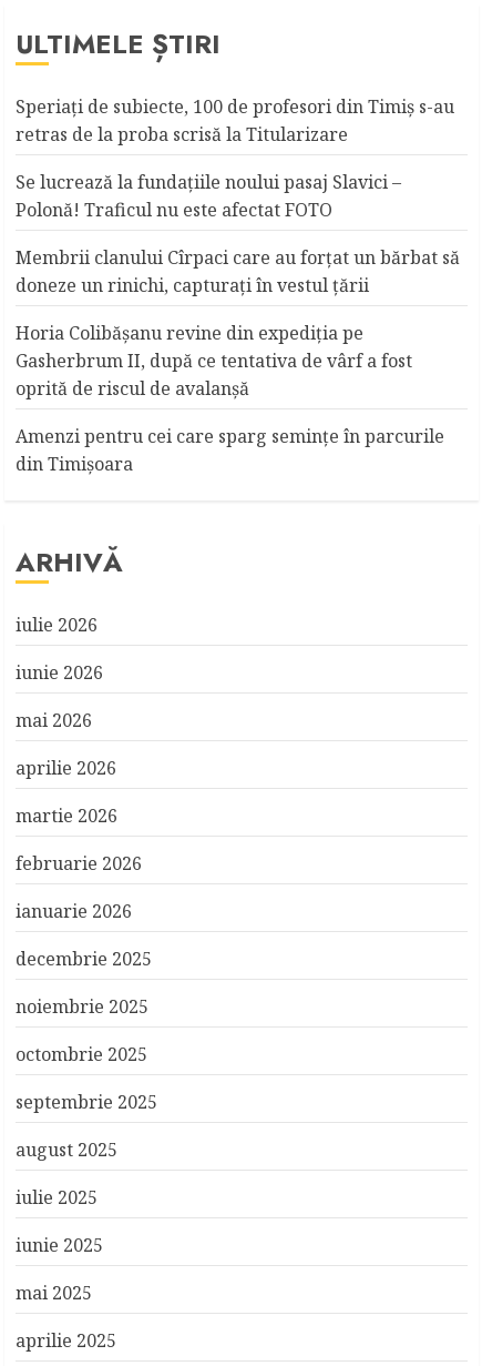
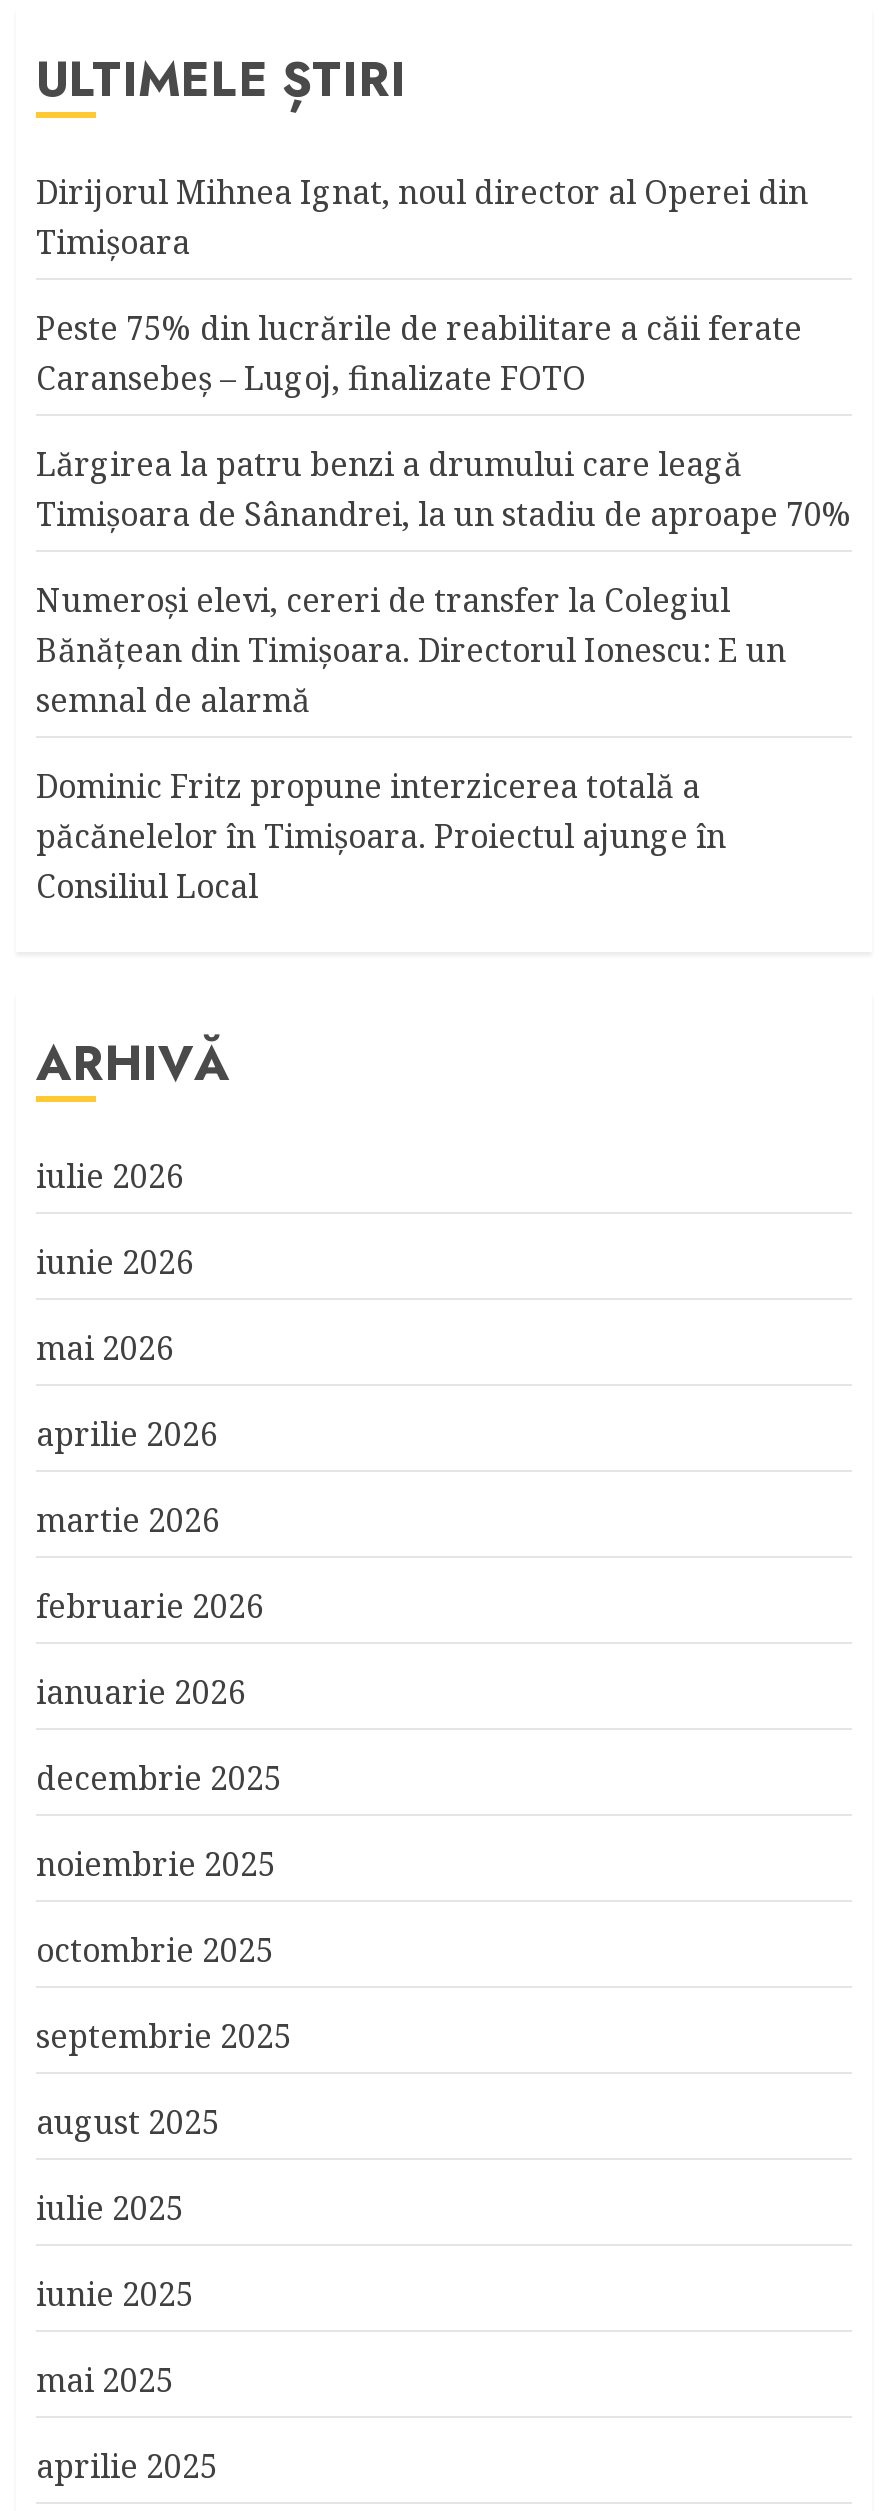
- Speriaţi de subiecte, 100 de profesori din Timiş s-au
- retras de la proba scrisă la Titularizare
+ Dirijorul Mihnea Ignat, noul director al Operei din
+ Timişoara

- Se lucrează la fundaţiile noului pasaj Slavici –
- Polonă! Traficul nu este afectat FOTO
+ Peste 75% din lucrările de reabilitare a căii ferate
+ Caransebeş – Lugoj, finalizate FOTO

- Membrii clanului Cîrpaci care au forţat un bărbat să
- doneze un rinichi, capturaţi în vestul ţării
+ Lărgirea la patru benzi a drumului care leagă
+ Timișoara de Sânandrei, la un stadiu de aproape 70%

- Horia Colibășanu revine din expediția pe
- Gasherbrum II, după ce tentativa de vârf a fost
- oprită de riscul de avalanșă
+ Numeroşi elevi, cereri de transfer la Colegiul
+ Bănăţean din Timişoara. Directorul Ionescu: E un
+ semnal de alarmă

- Amenzi pentru cei care sparg seminţe în parcurile
- din Timişoara
+ Dominic Fritz propune interzicerea totală a
+ păcănelelor în Timișoara. Proiectul ajunge în
+ Consiliul Local
